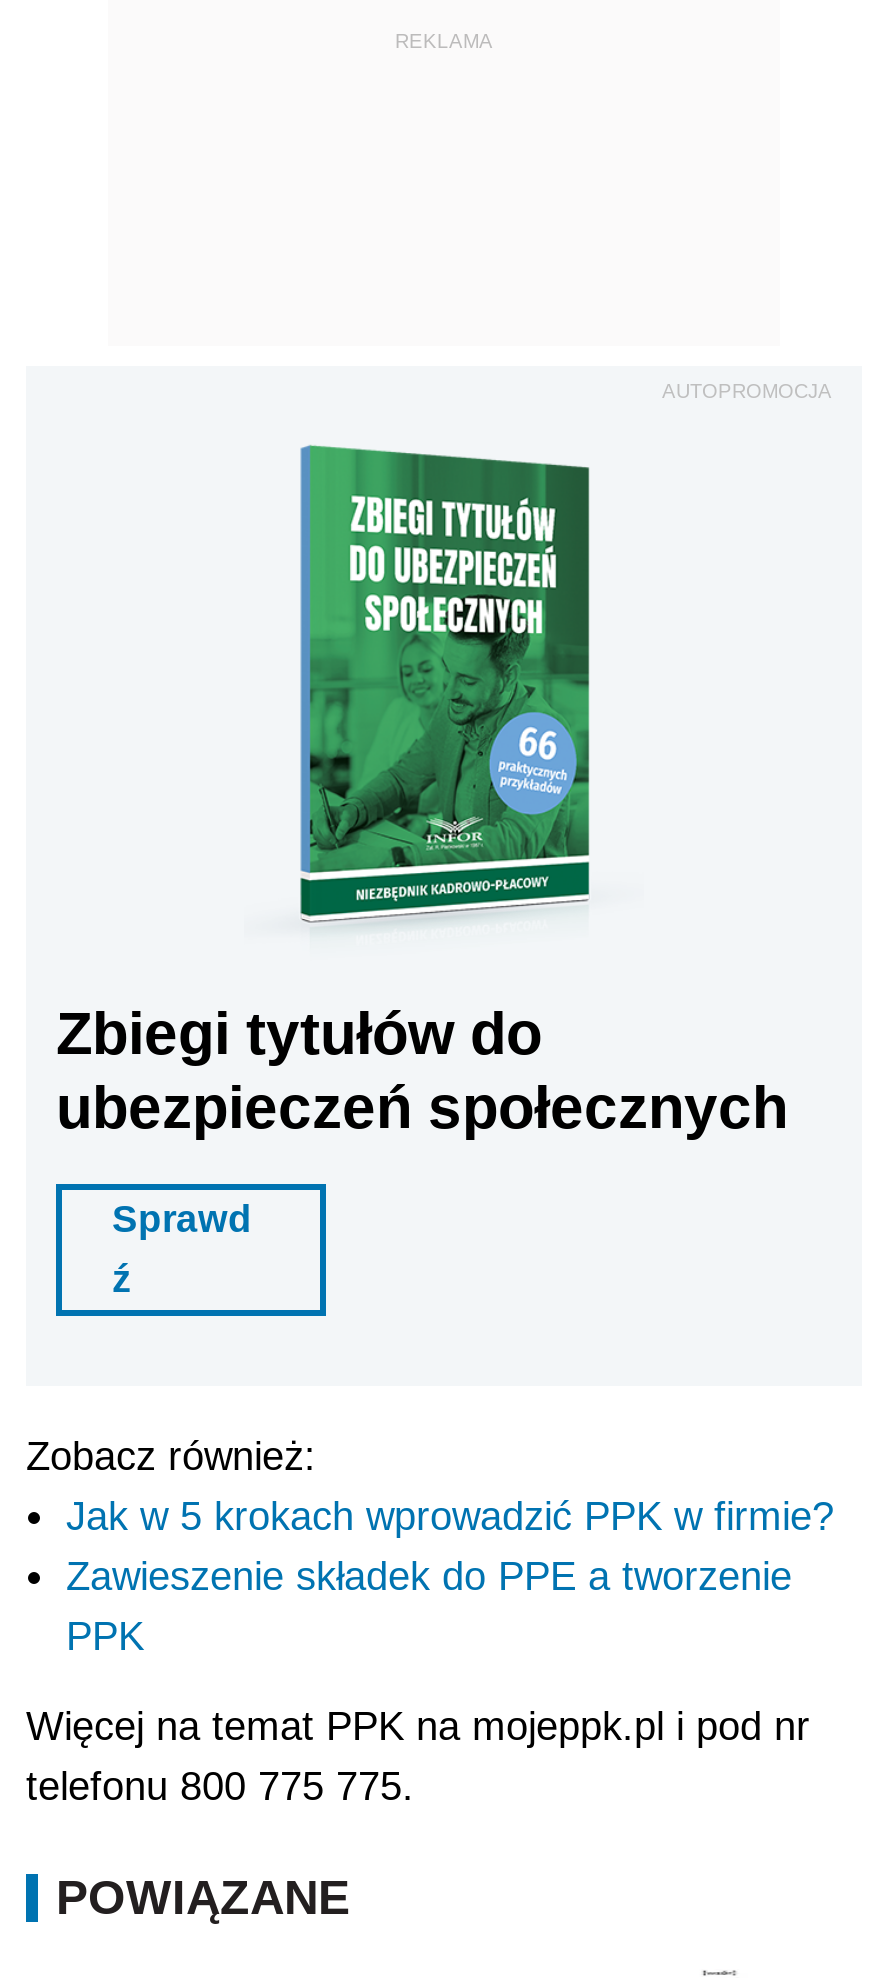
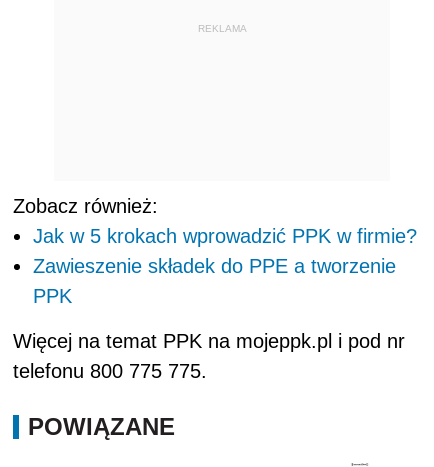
- AUTOPROMOCJA

- [image]
- Zbiegi tytułów do
- ubezpieczeń społecznych
- Sprawd
- ź
